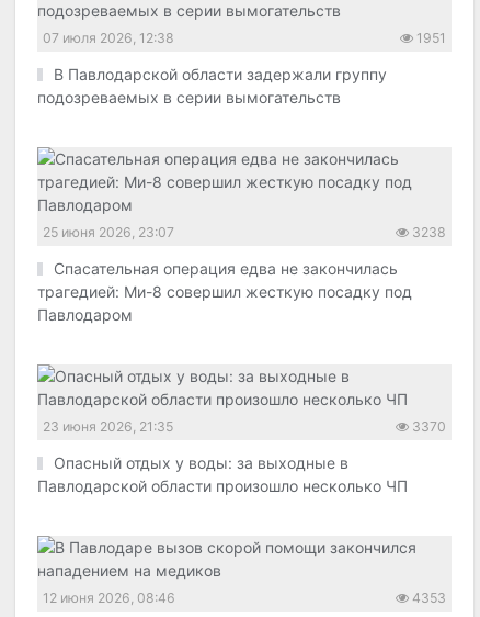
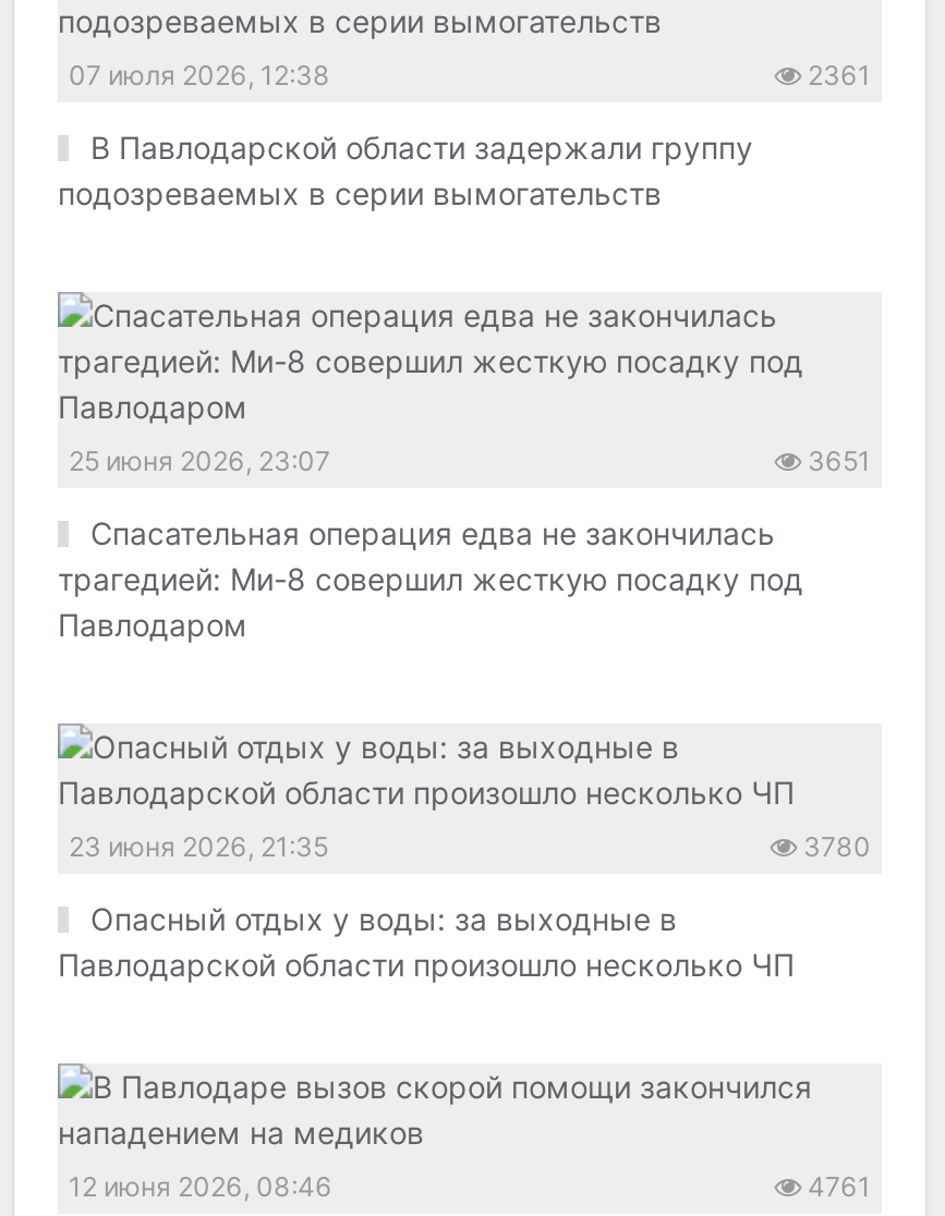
- 1951
+ 2361

- 3238
+ 3651

- 3370
+ 3780

- 4353
+ 4761
